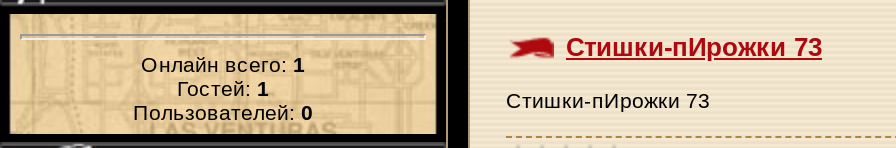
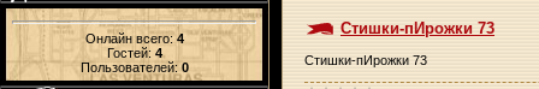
- Онлайн всего: 1
+ Онлайн всего: 4

- Гостей: 1
+ Гостей: 4
